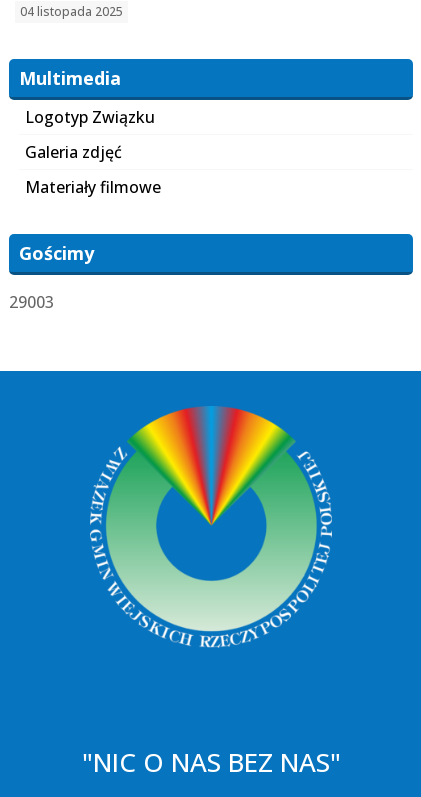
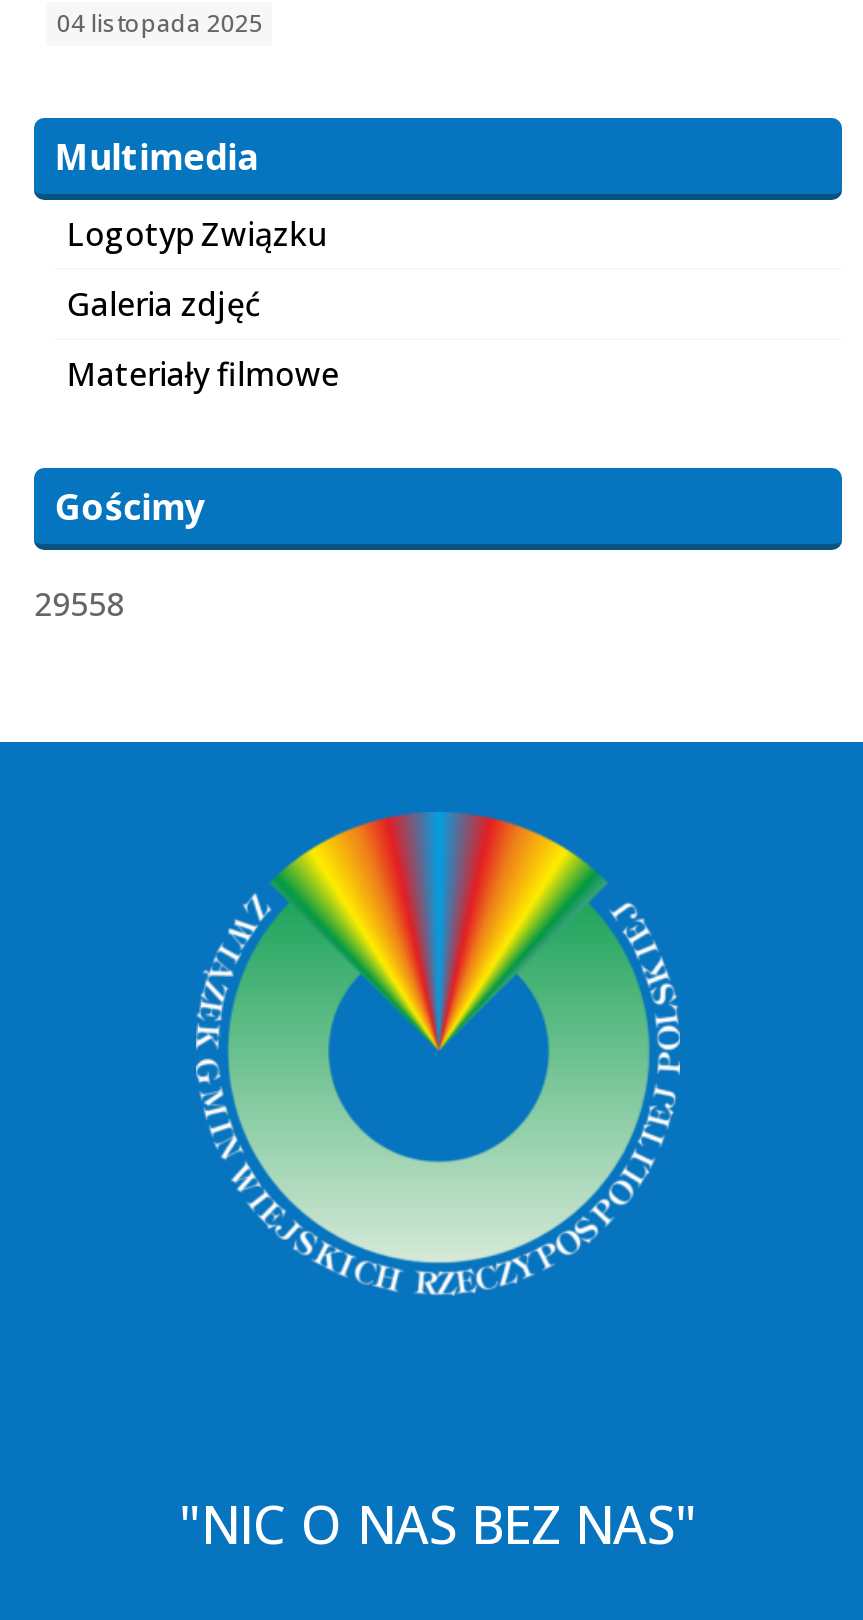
- 29003
+ 29558
